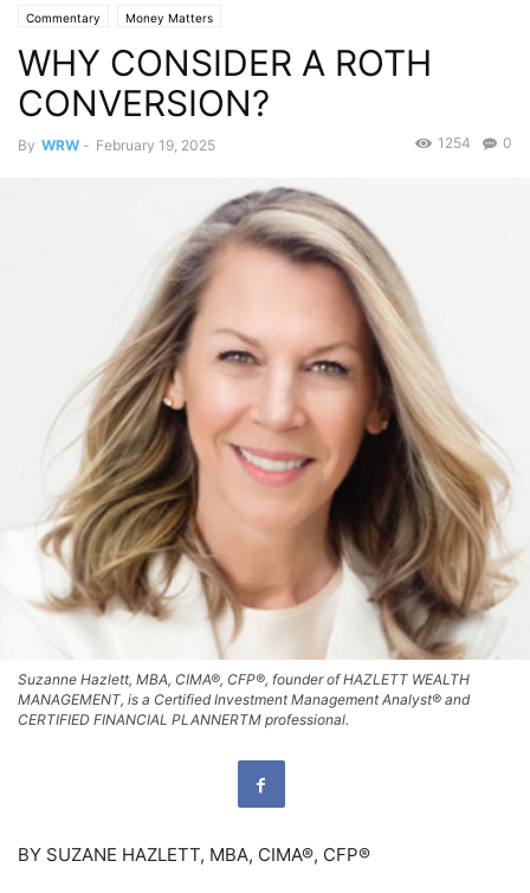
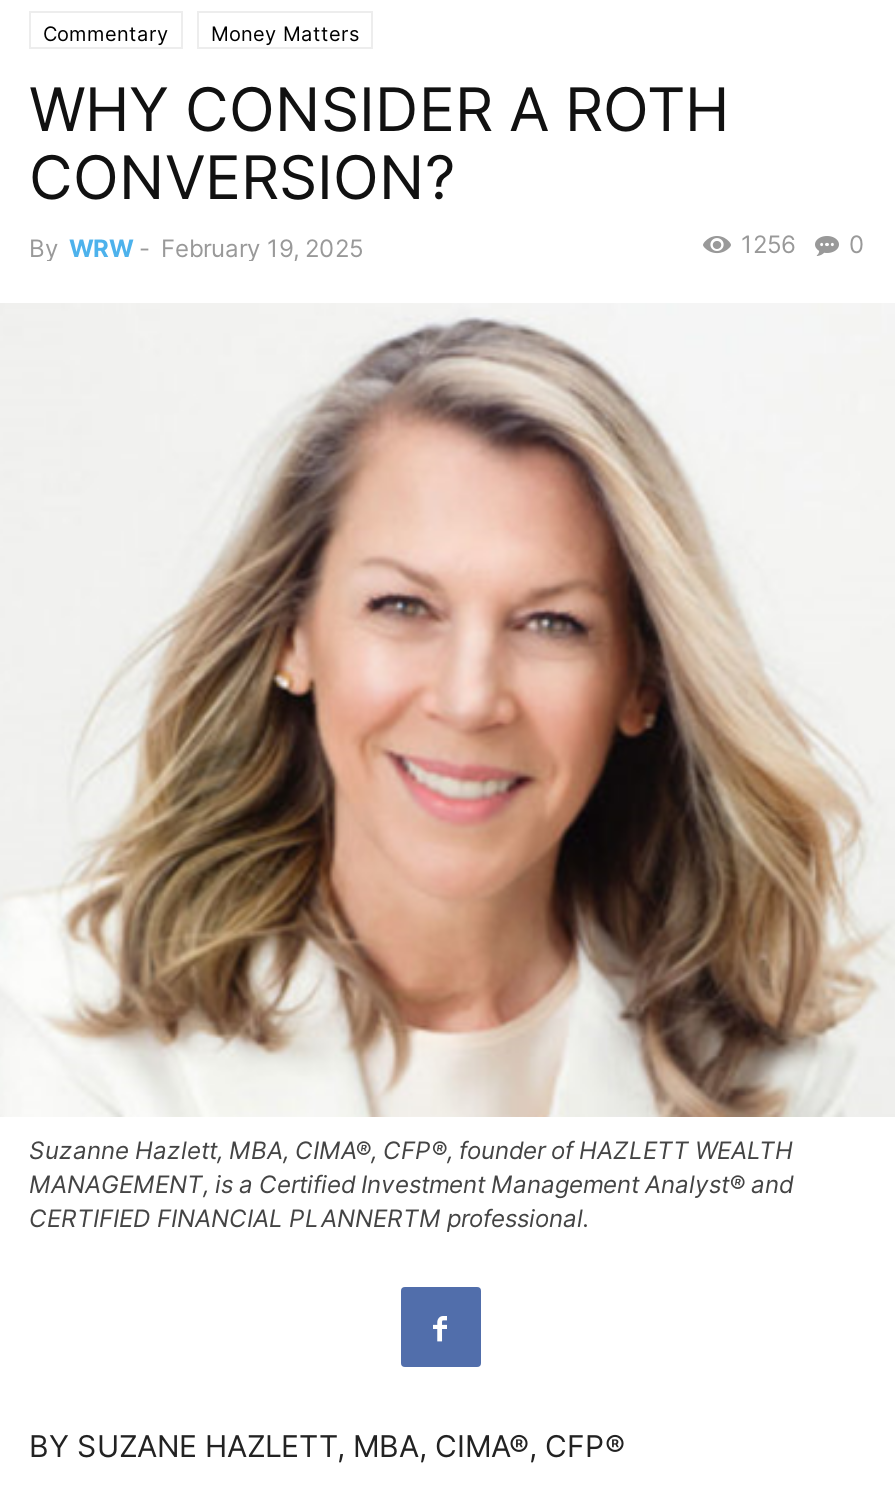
- 1254 0
+ 1256 0
